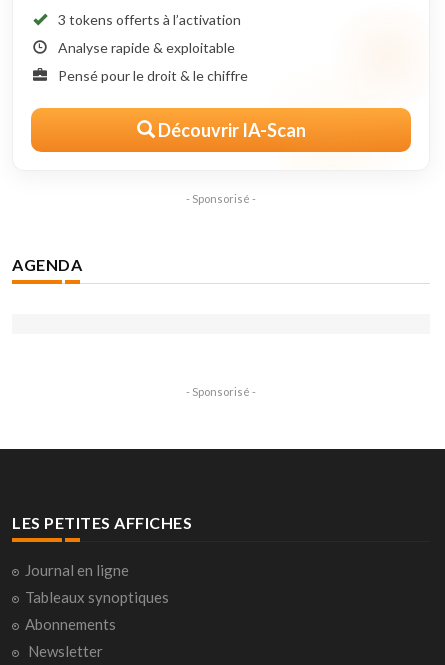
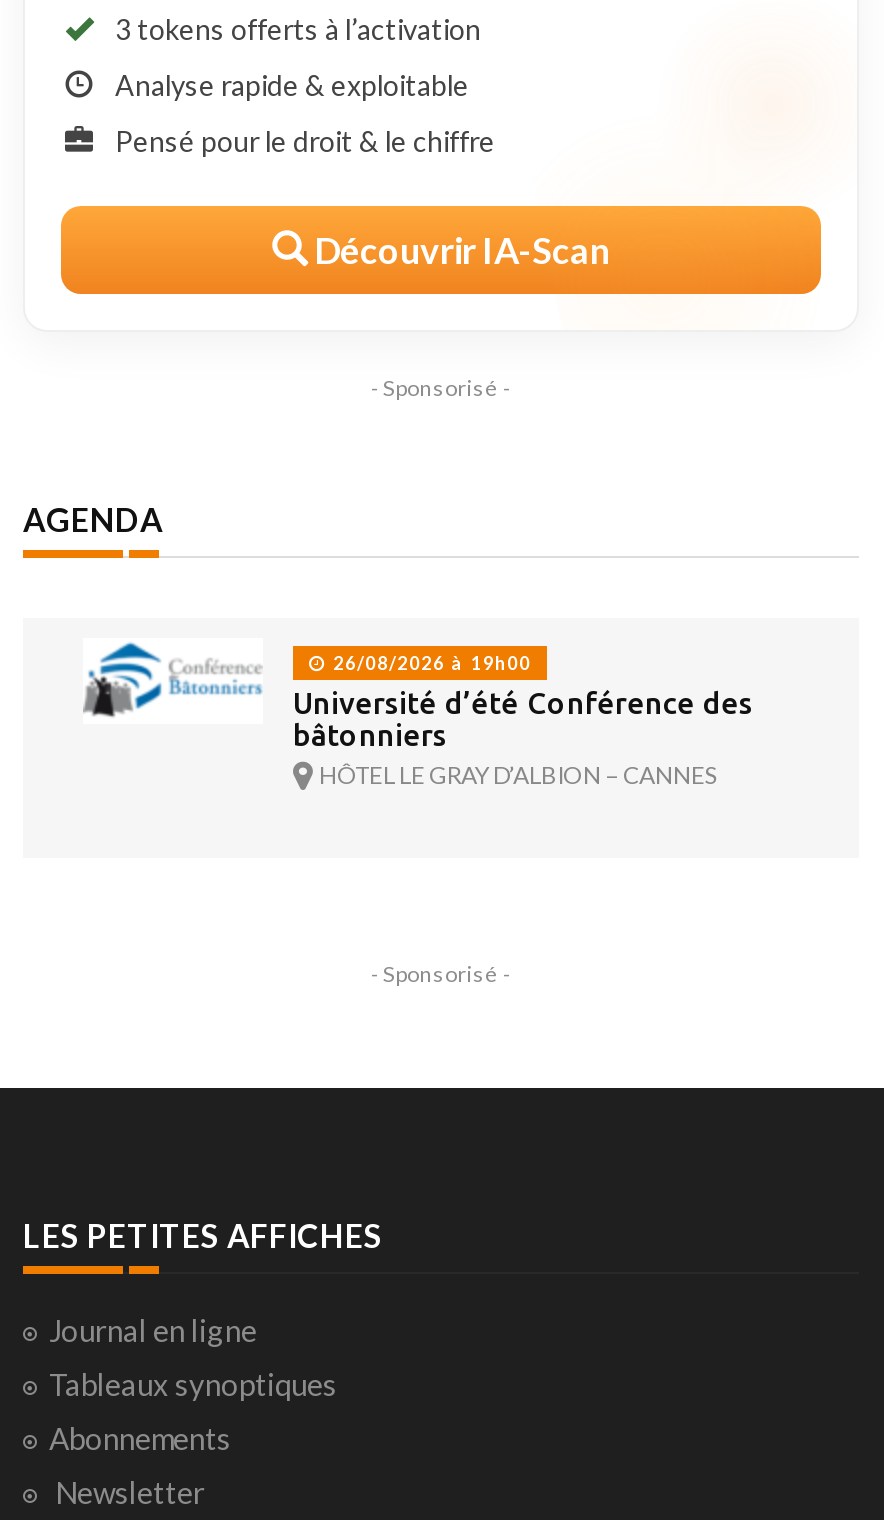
+ [image]
+ 26/08/2026 à 19h00
+ Université d’été Conférence des
+ bâtonniers
+ HÔTEL LE GRAY D’ALBION – CANNES
